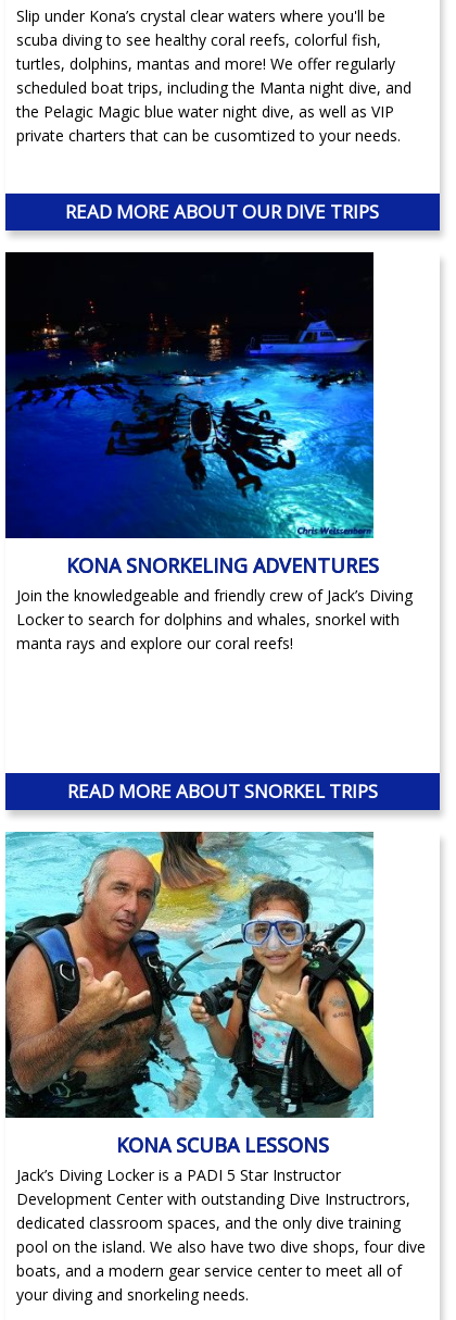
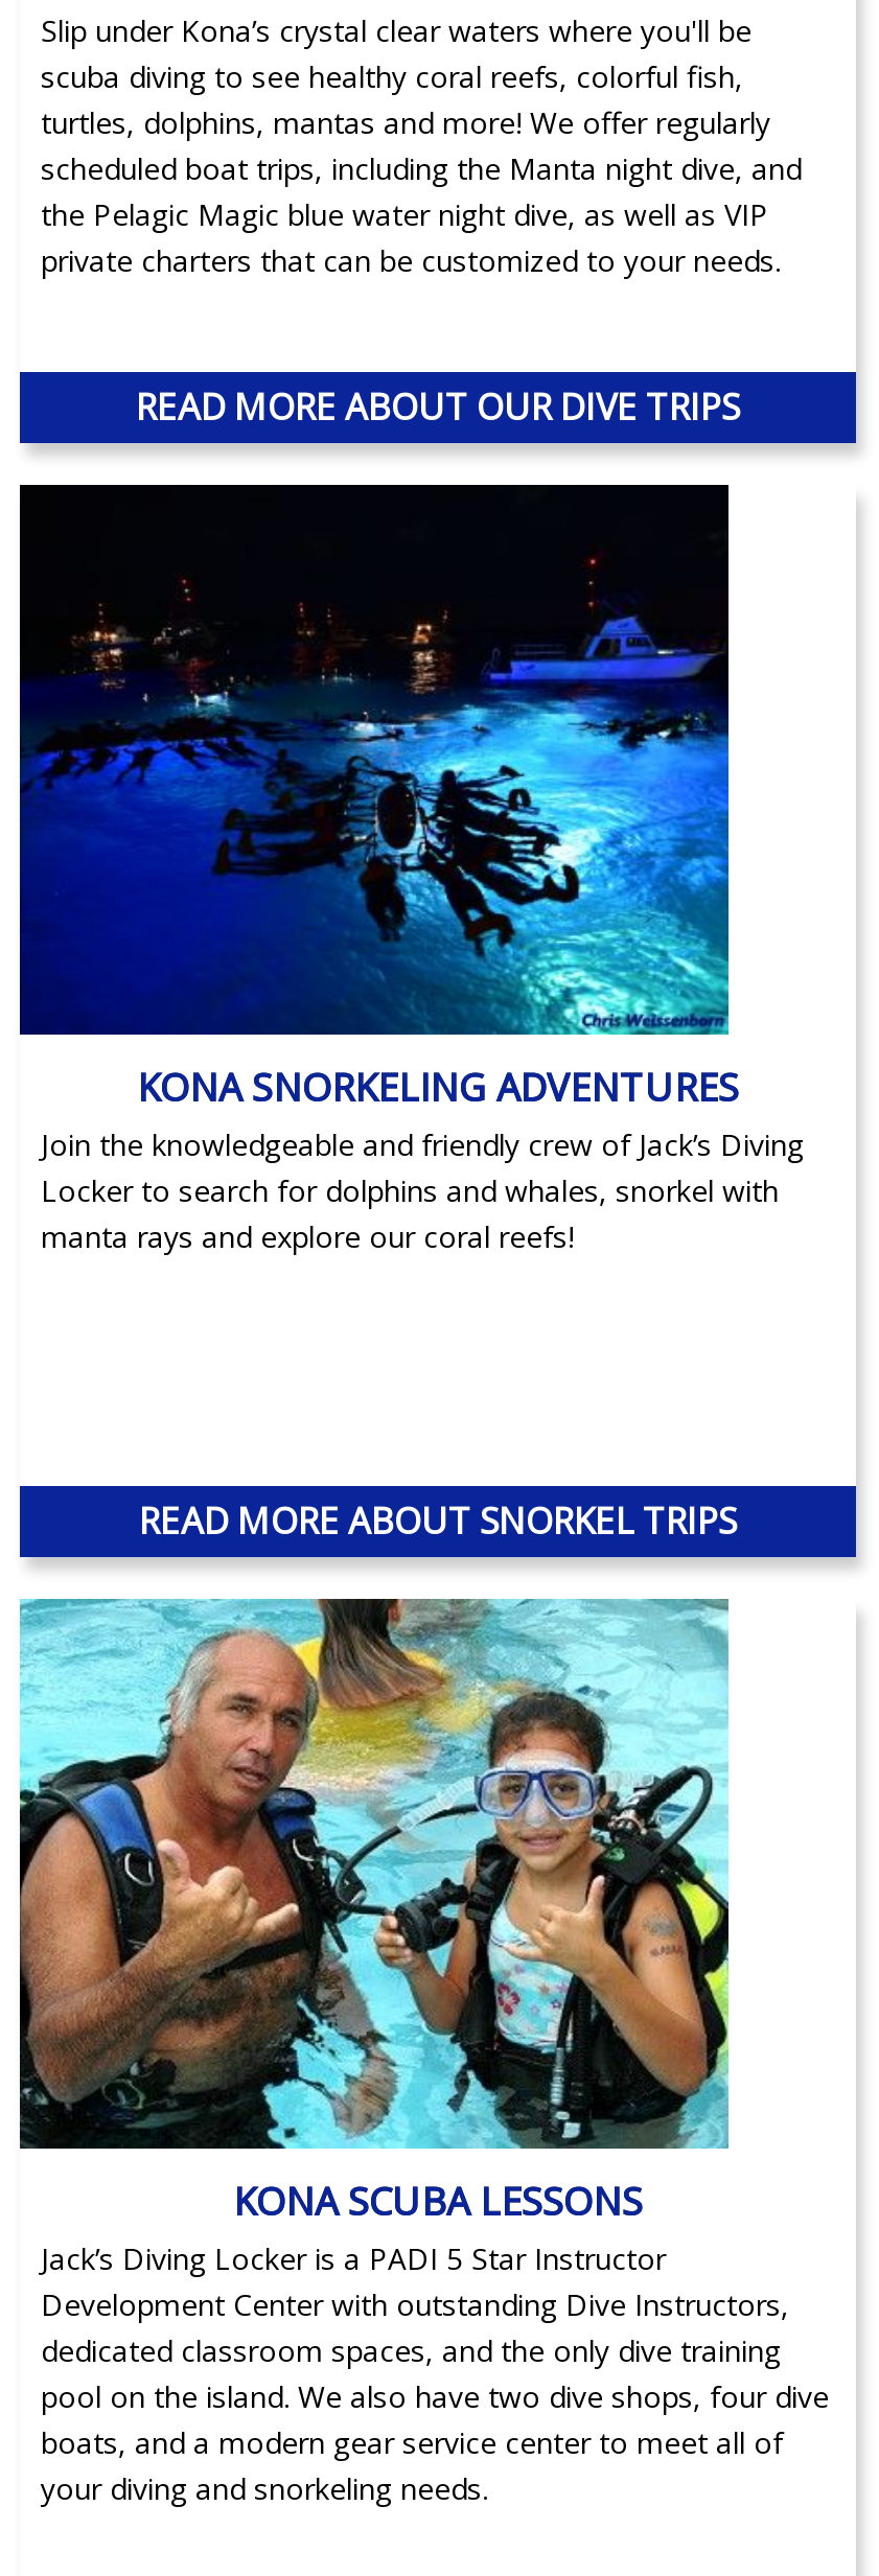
- private charters that can be cusomtized to your needs.
+ private charters that can be customized to your needs.

- Development Center with outstanding Dive Instructrors,
+ Development Center with outstanding Dive Instructors,
